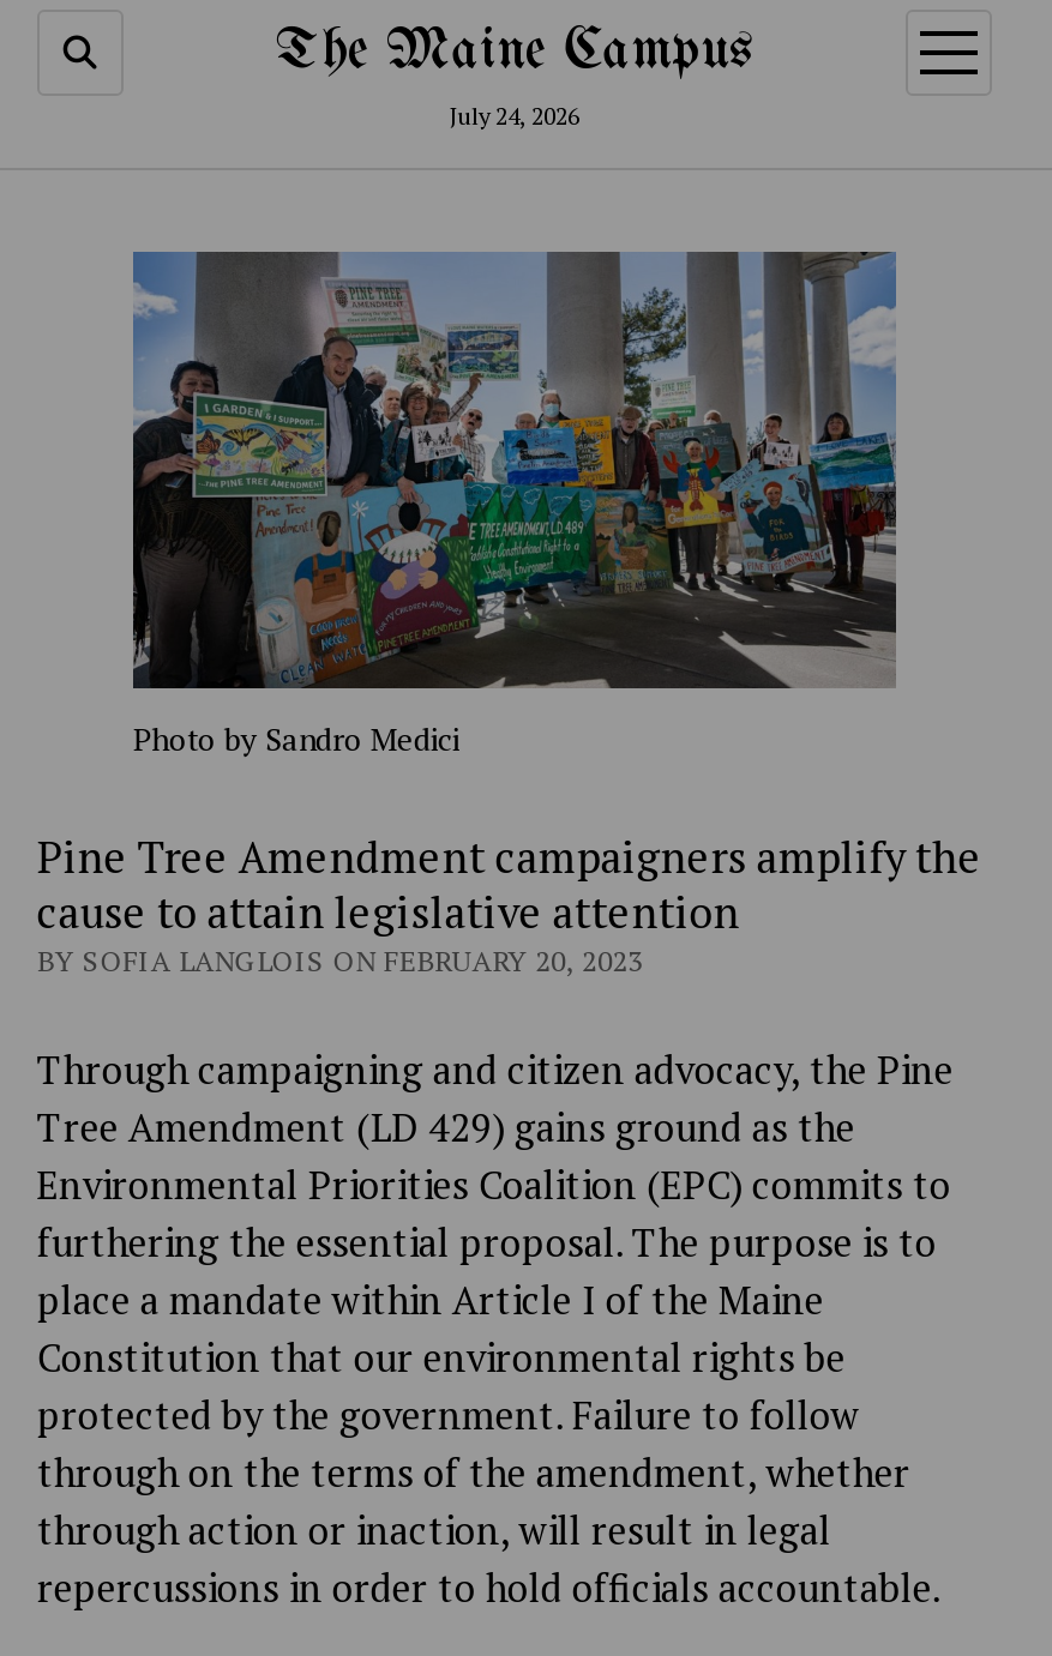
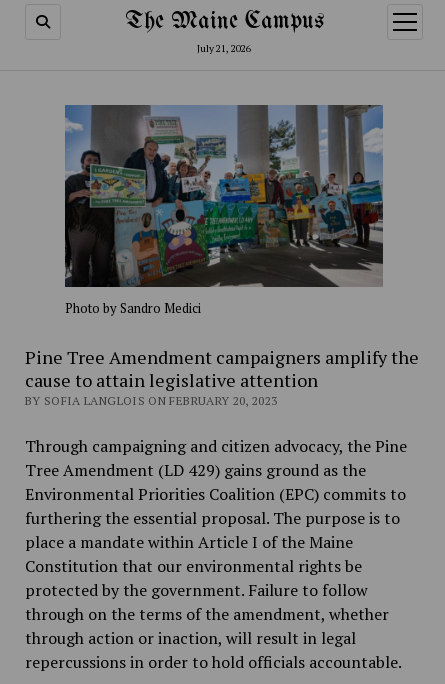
- July 24, 2026
+ July 21, 2026
